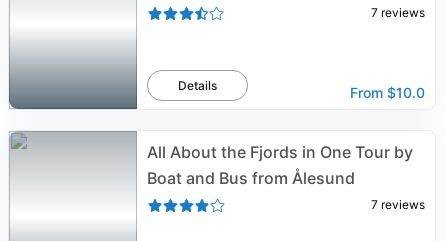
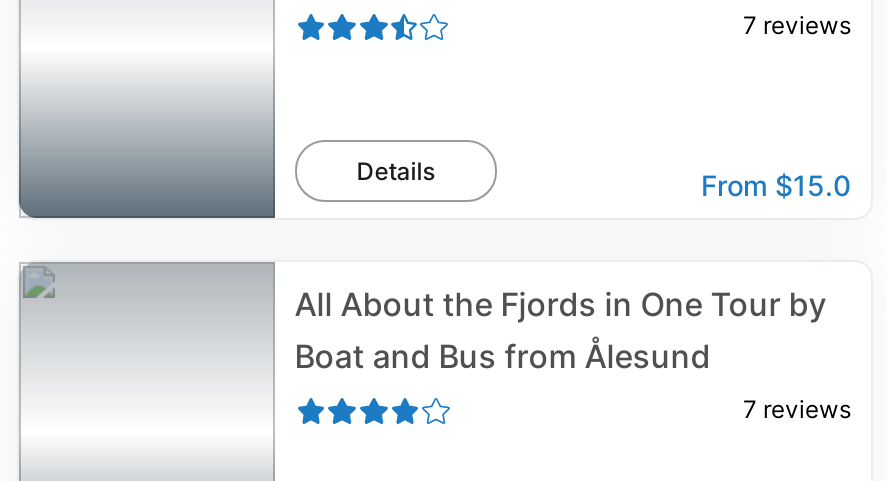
- From $10.0
+ From $15.0
